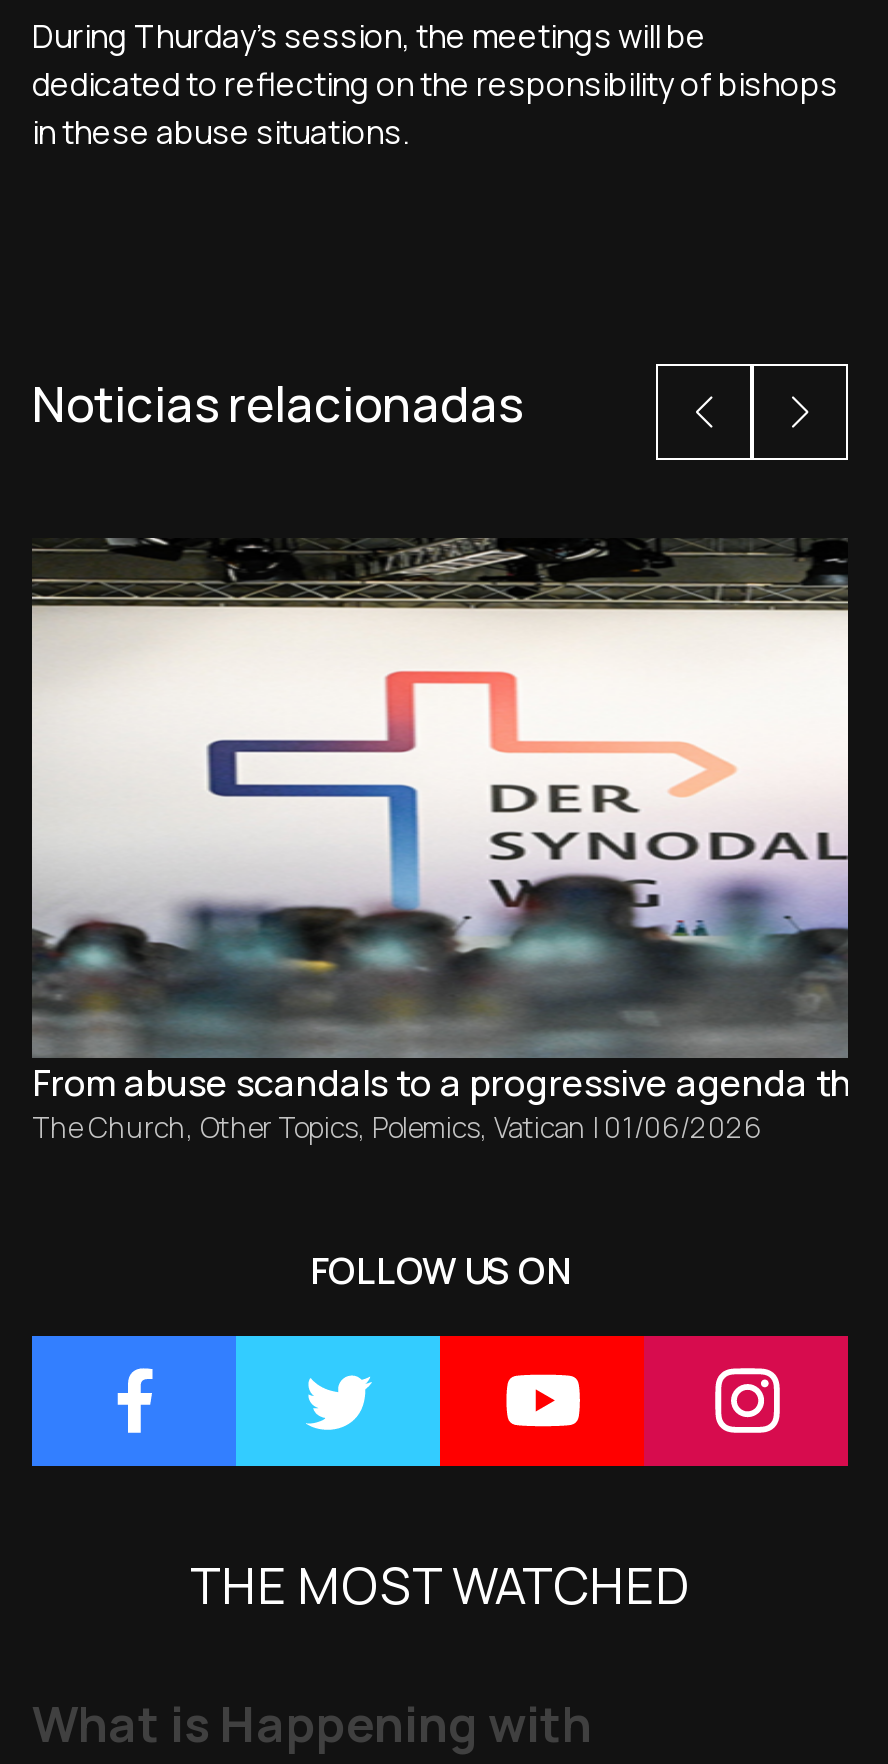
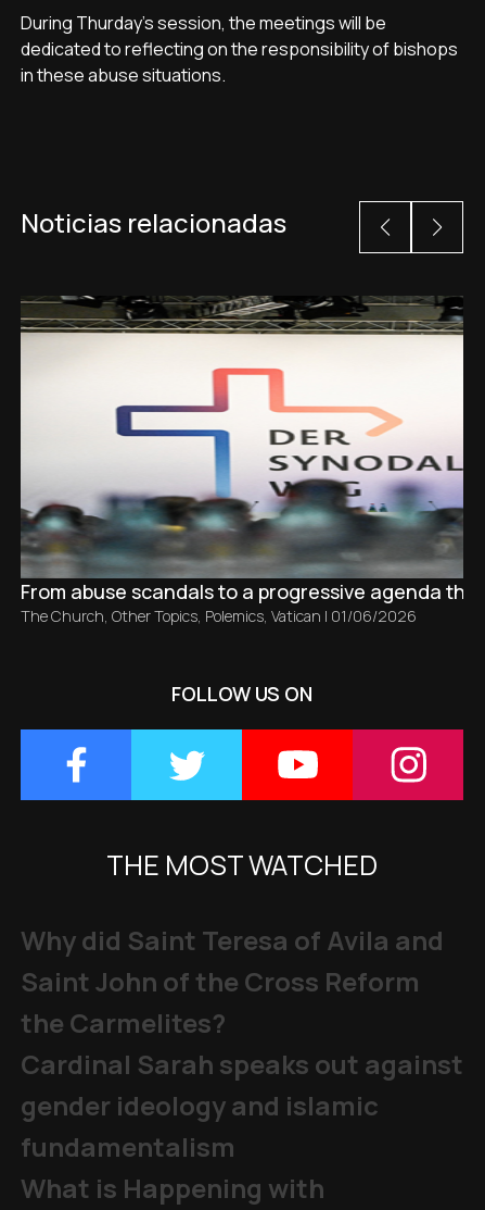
+ Why did Saint Teresa of Avila and
+ Saint John of the Cross Reform
+ the Carmelites?
+ Cardinal Sarah speaks out against
+ gender ideology and islamic
+ fundamentalism
